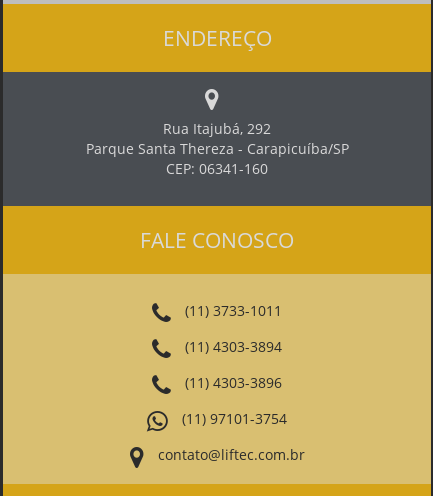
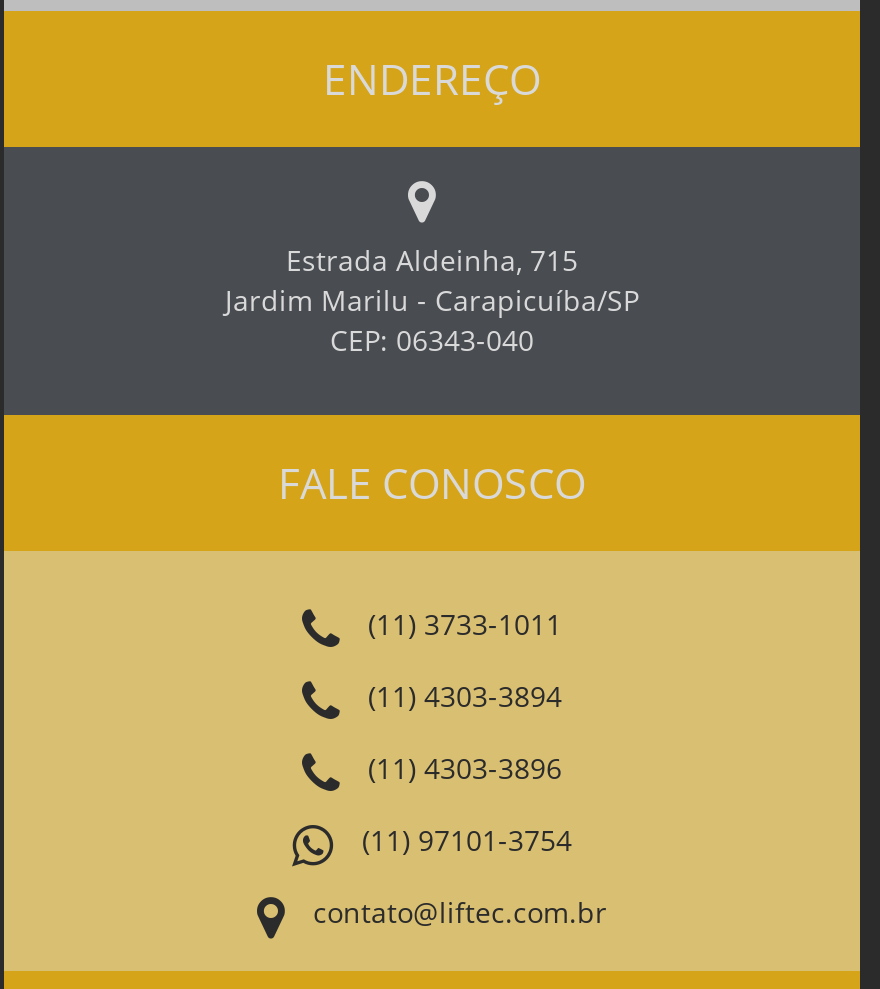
- Rua Itajubá, 292
- Parque Santa Thereza - Carapicuíba/SP
- CEP: 06341-160
+ Estrada Aldeinha, 715
+ Jardim Marilu - Carapicuíba/SP
+ CEP: 06343-040
